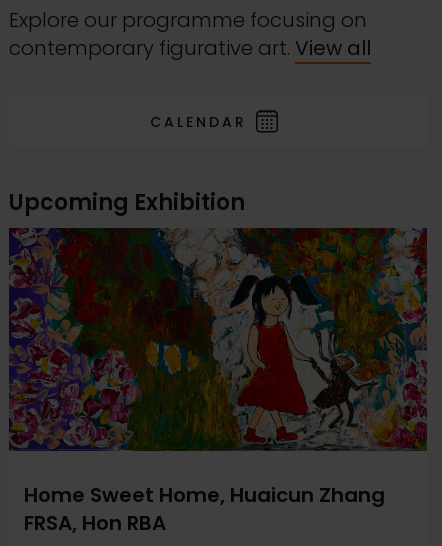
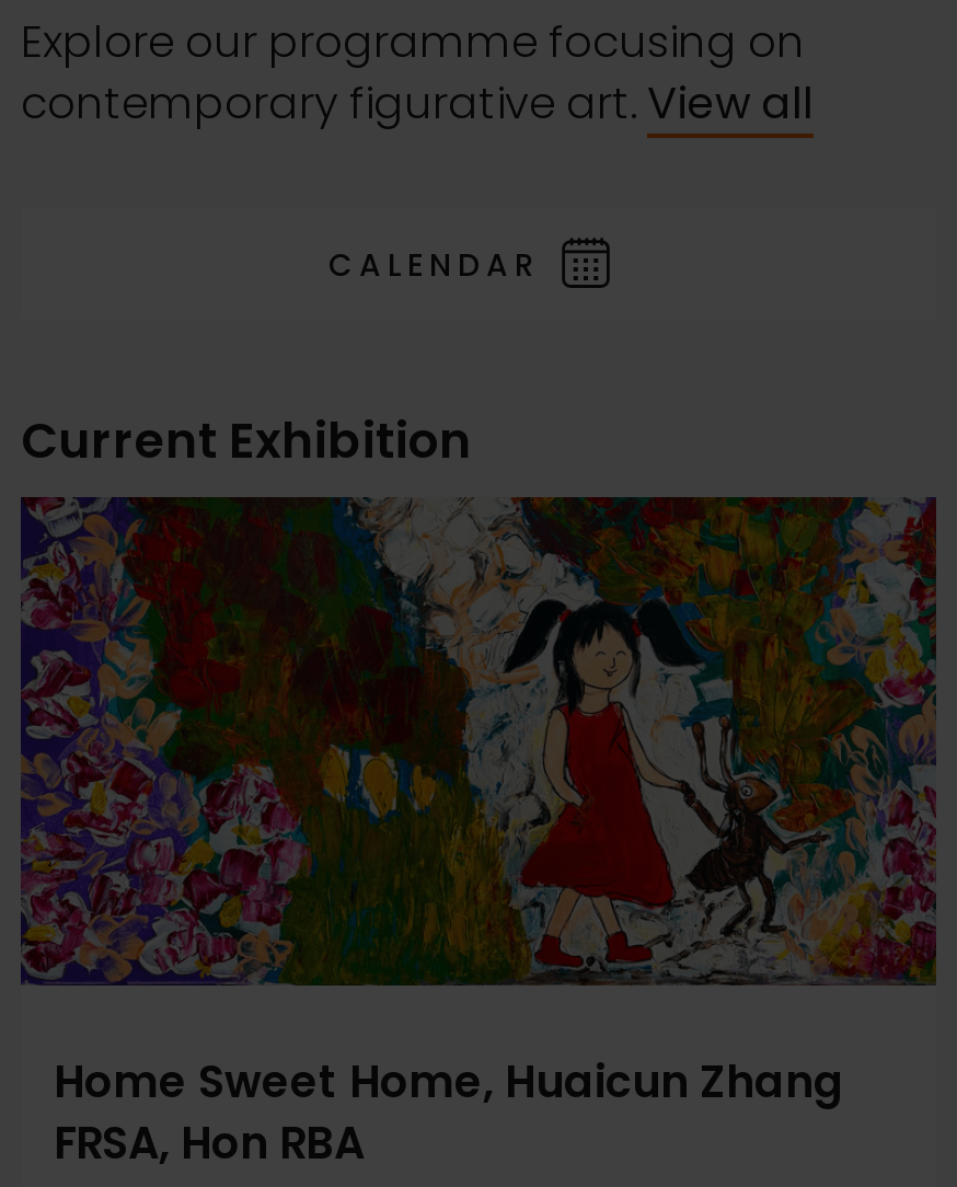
- Upcoming Exhibition
+ Current Exhibition
